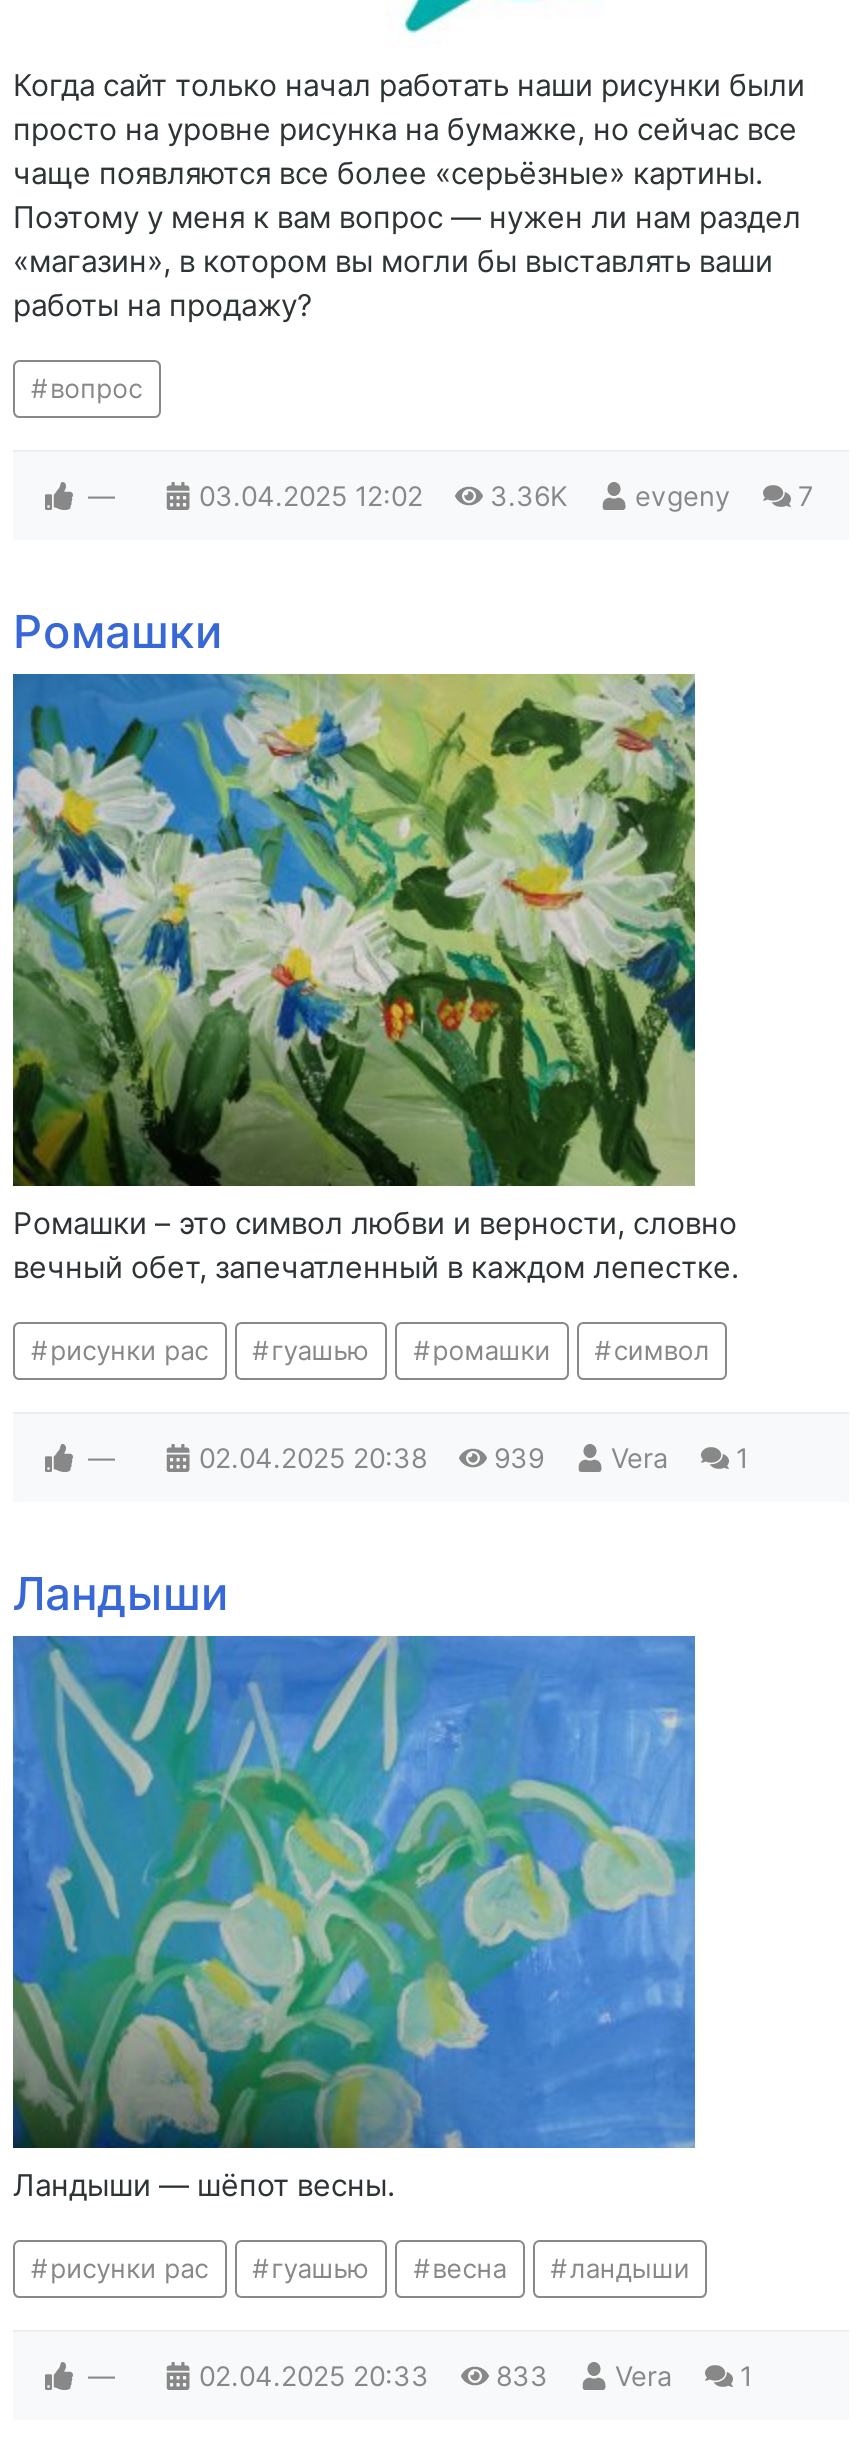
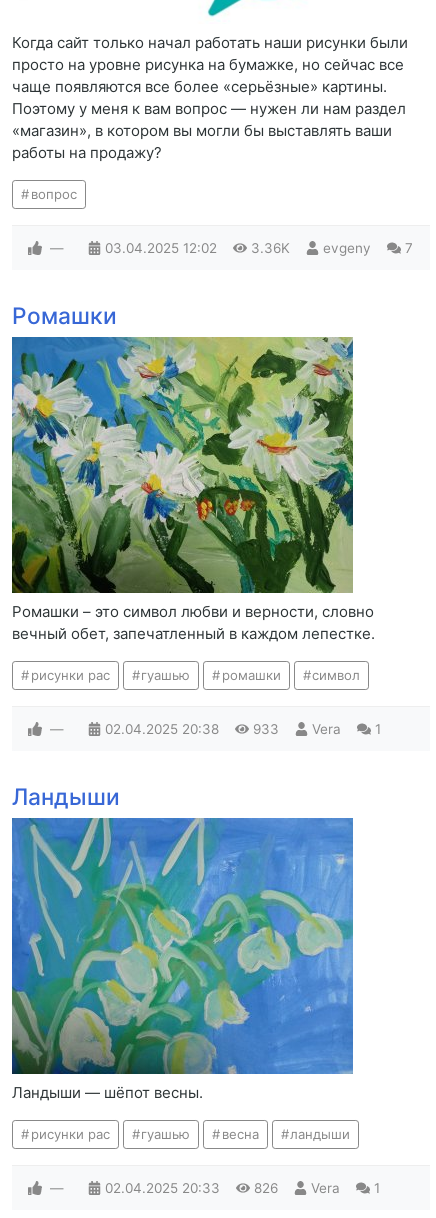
- 02.04.2025 20:38 939
+ 02.04.2025 20:38 933

- 02.04.2025 20:33 833
+ 02.04.2025 20:33 826
